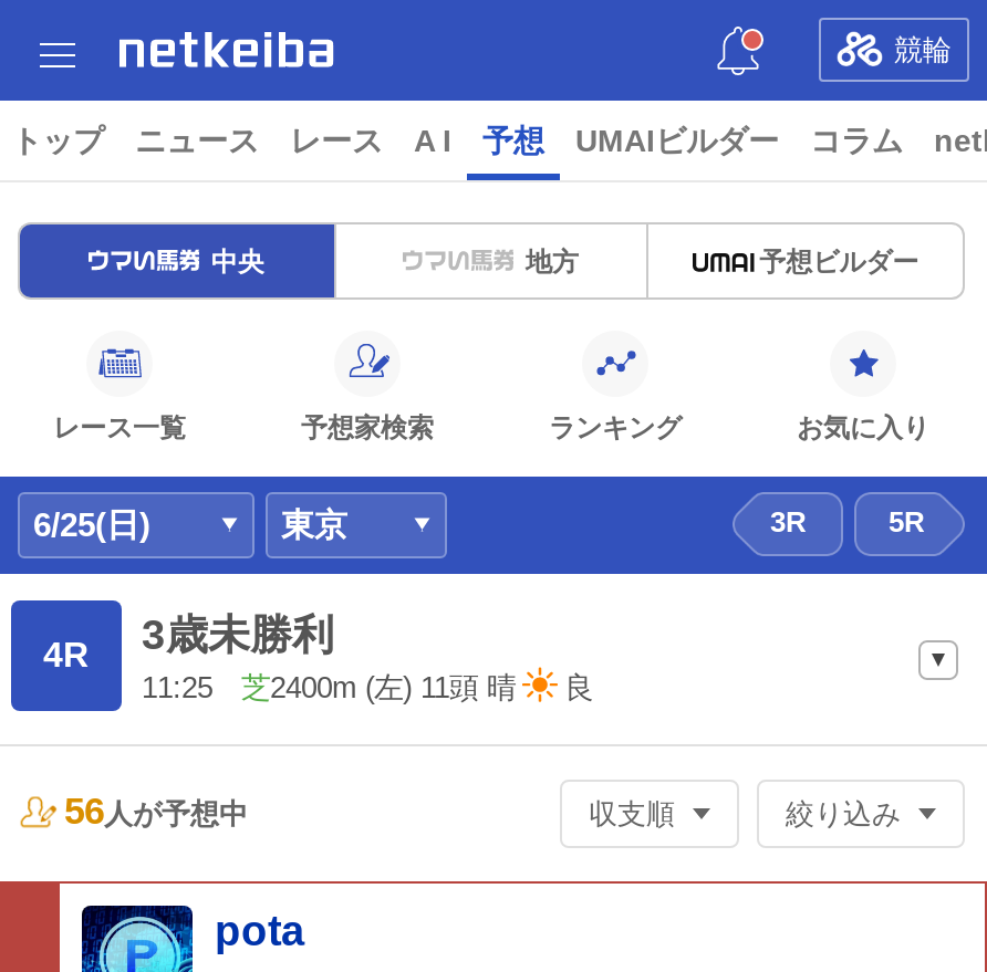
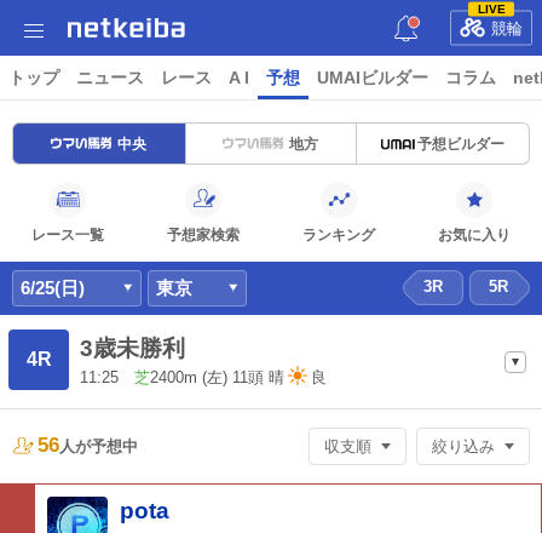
+ LIVE
